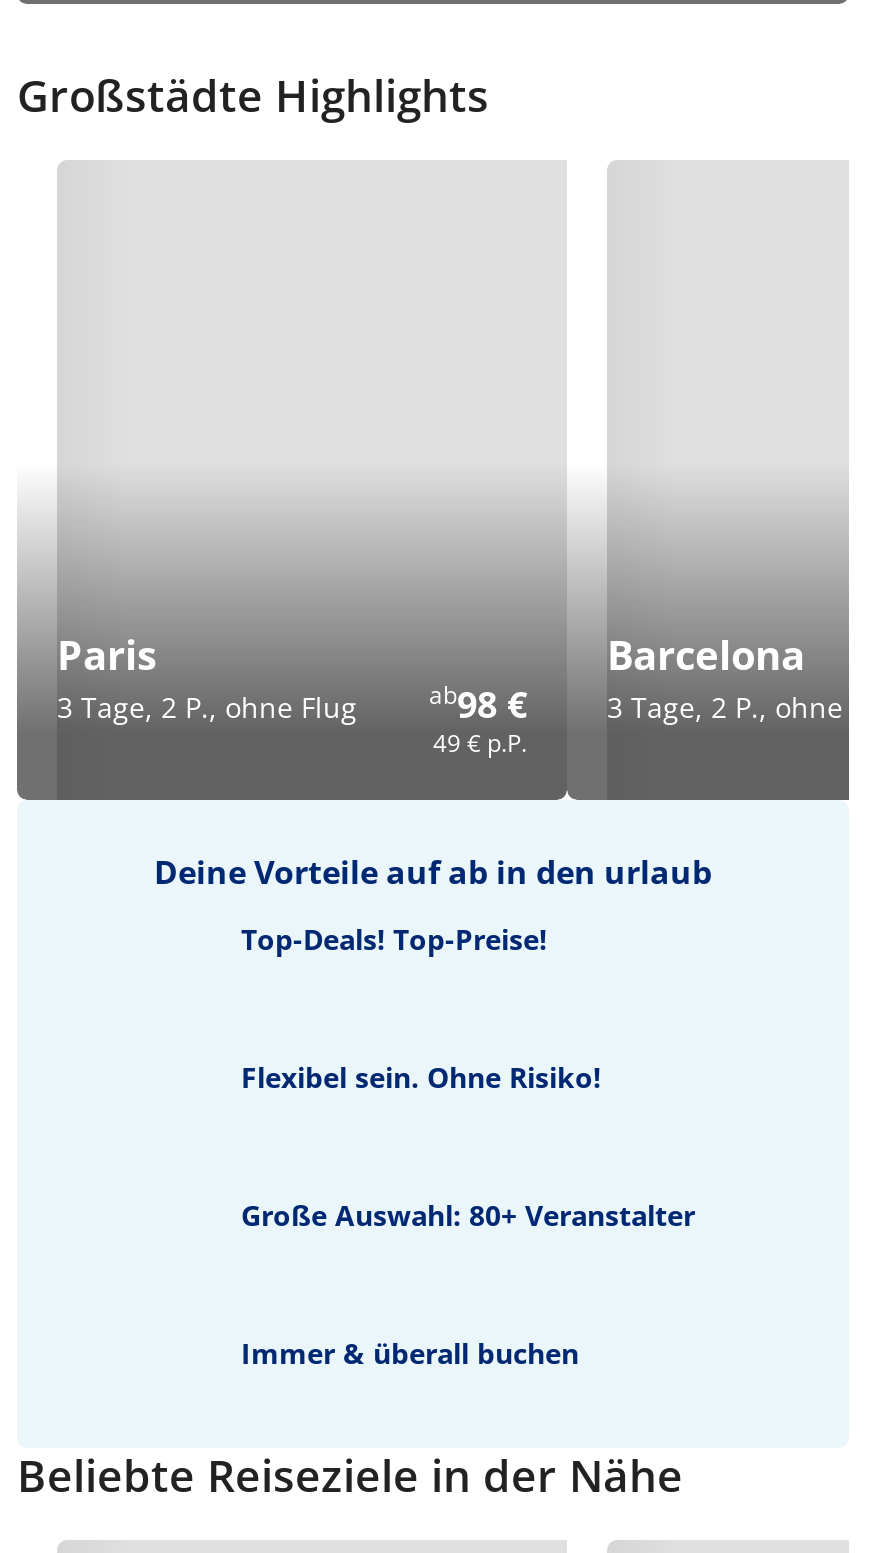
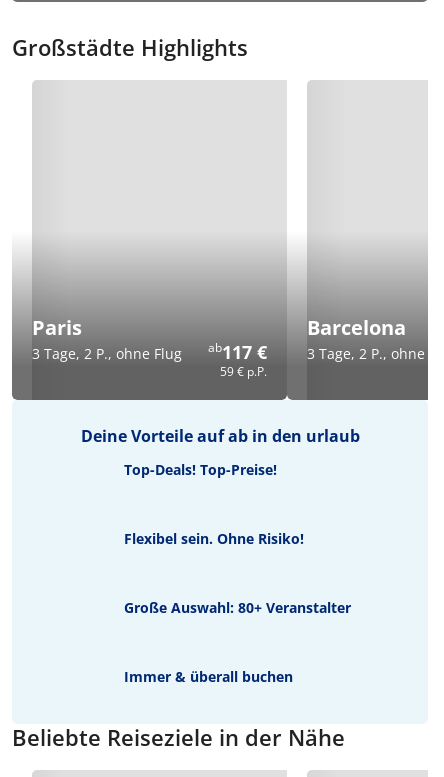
- 3 Tage, 2 P., ohne Flug ab98 €
+ 3 Tage, 2 P., ohne Flug ab117 €

- 49 €p.P.
+ 59 €p.P.
